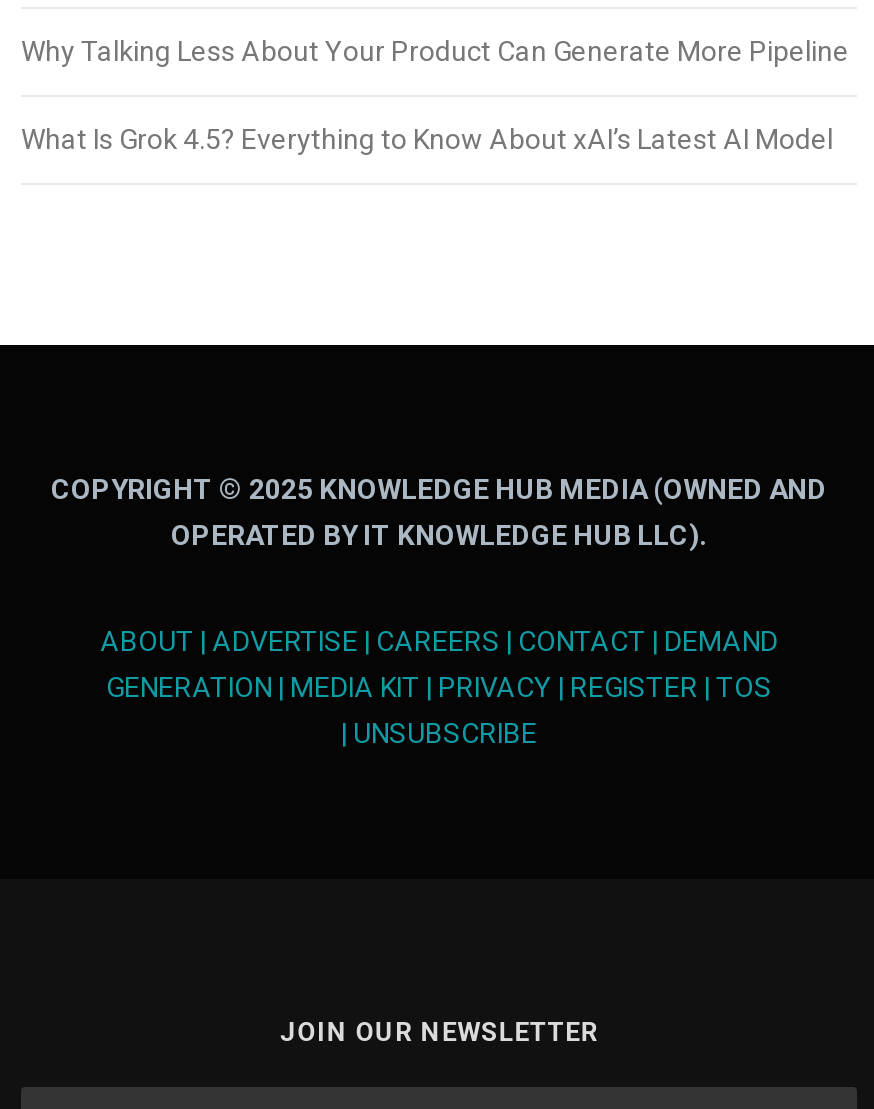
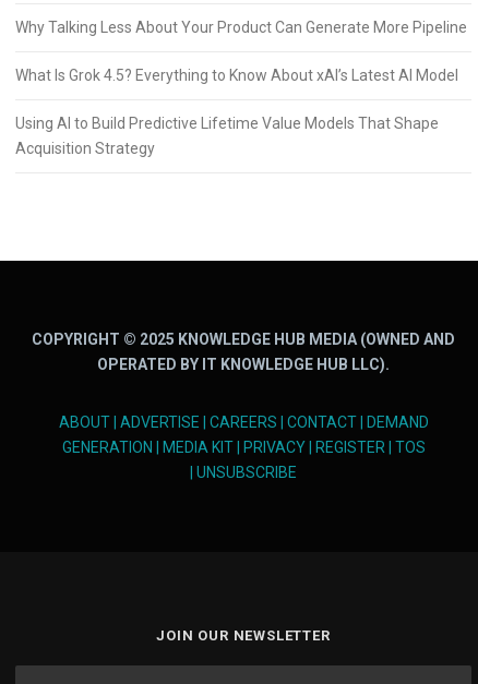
+ Using AI to Build Predictive Lifetime Value Models That Shape
+ Acquisition Strategy
